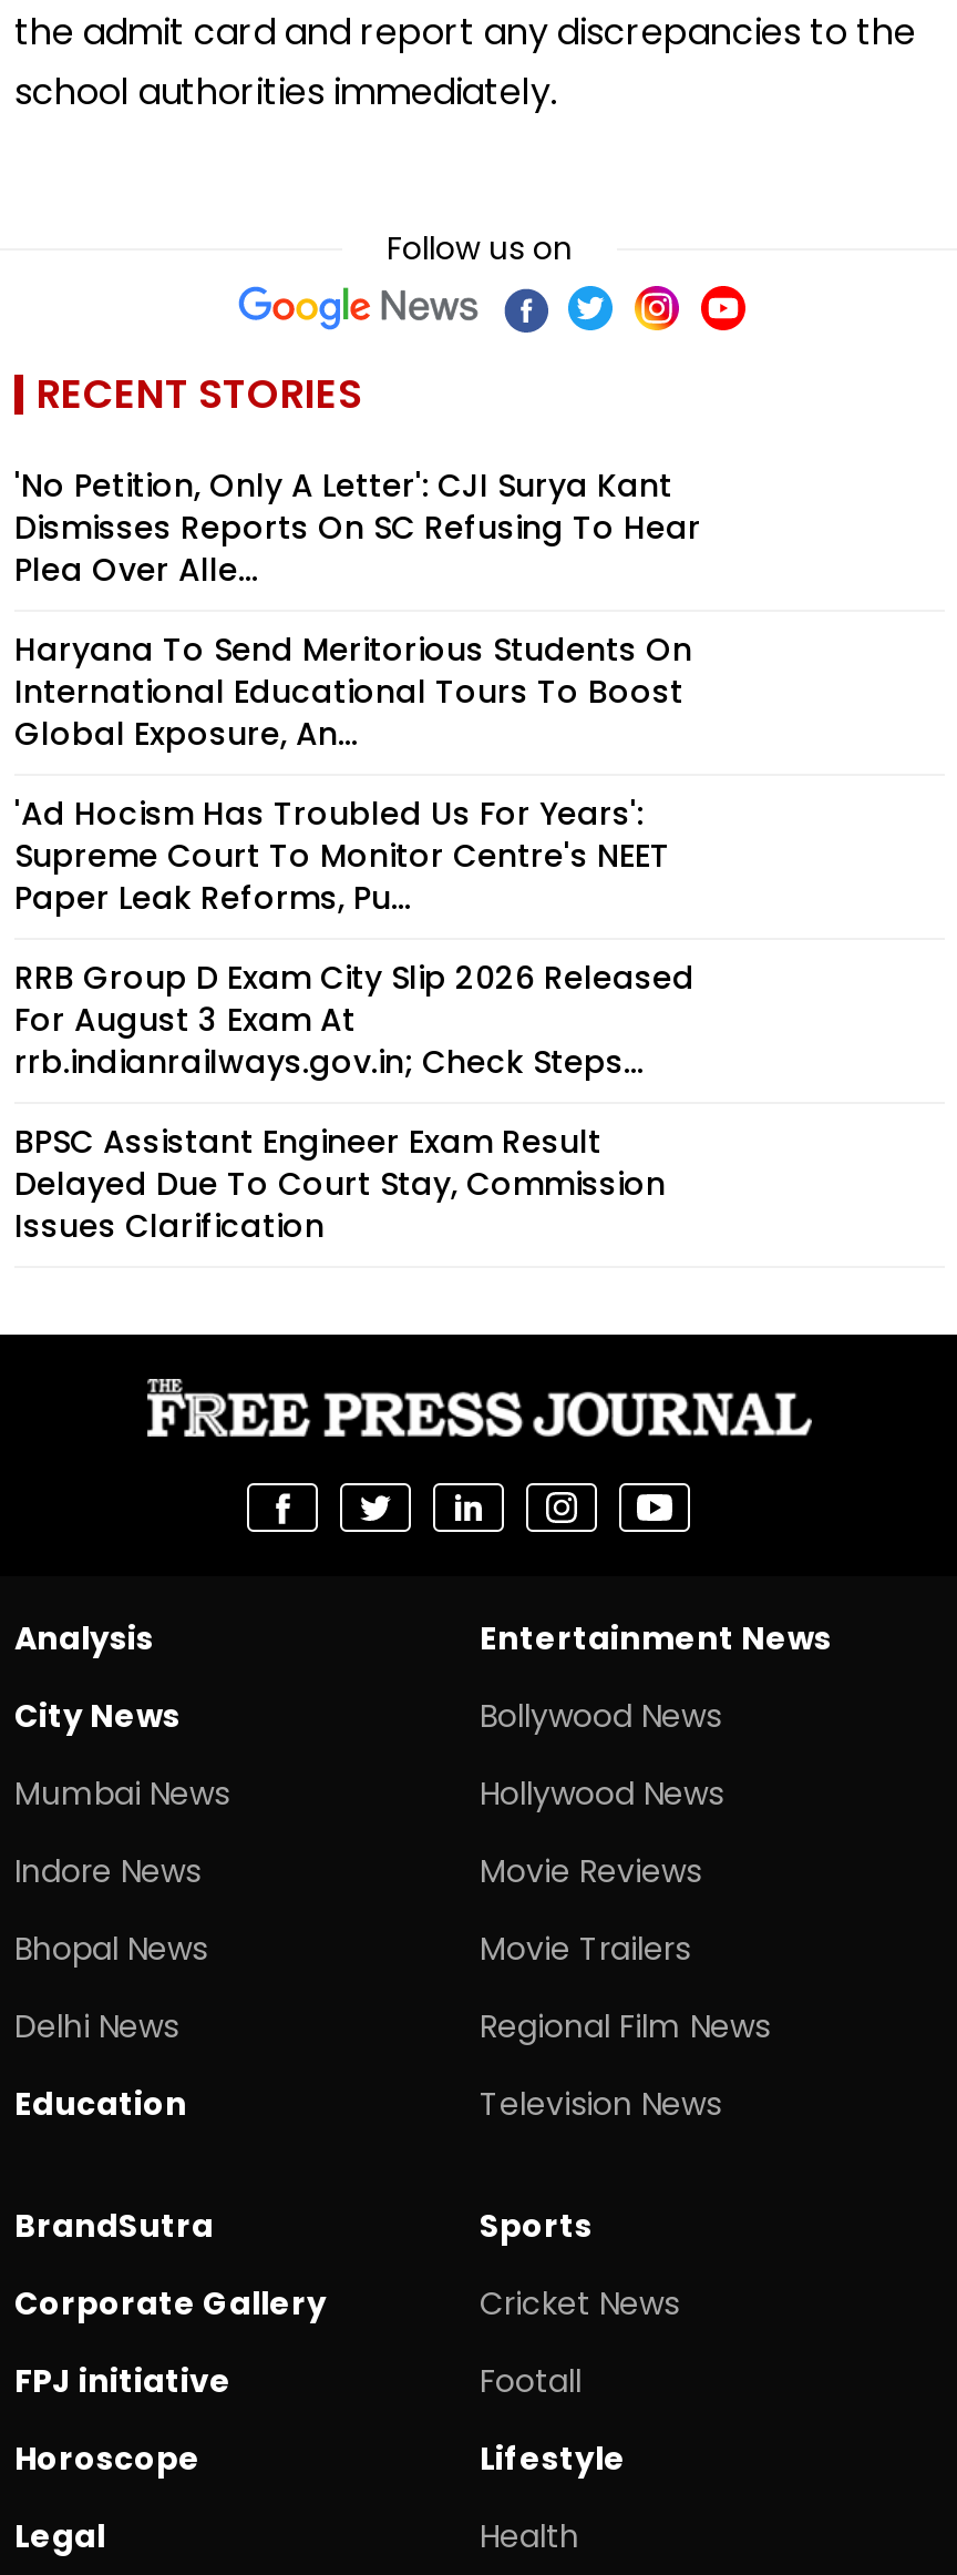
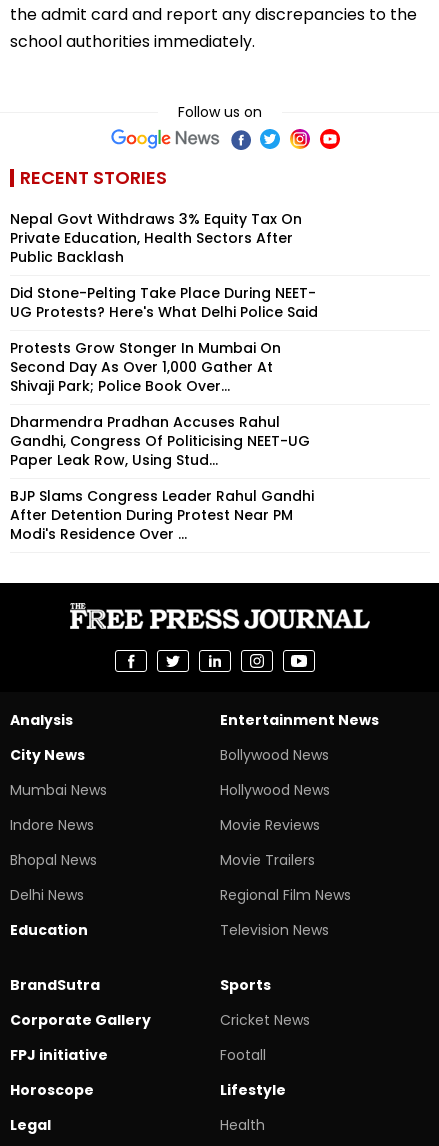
- 'No Petition, Only A Letter': CJI Surya Kant
- Dismisses Reports On SC Refusing To Hear
- Plea Over Alle...
+ Nepal Govt Withdraws 3% Equity Tax On
+ Private Education, Health Sectors After
+ Public Backlash

- Haryana To Send Meritorious Students On
- International Educational Tours To Boost
- Global Exposure, An...
+ Did Stone-Pelting Take Place During NEET-
+ UG Protests? Here's What Delhi Police Said

- 'Ad Hocism Has Troubled Us For Years':
- Supreme Court To Monitor Centre's NEET
- Paper Leak Reforms, Pu...
+ Protests Grow Stonger In Mumbai On
+ Second Day As Over 1,000 Gather At
+ Shivaji Park; Police Book Over...

- RRB Group D Exam City Slip 2026 Released
- For August 3 Exam At
- rrb.indianrailways.gov.in; Check Steps...
+ Dharmendra Pradhan Accuses Rahul
+ Gandhi, Congress Of Politicising NEET-UG
+ Paper Leak Row, Using Stud...

- BPSC Assistant Engineer Exam Result
- Delayed Due To Court Stay, Commission
- Issues Clarification
+ BJP Slams Congress Leader Rahul Gandhi
+ After Detention During Protest Near PM
+ Modi's Residence Over ...
